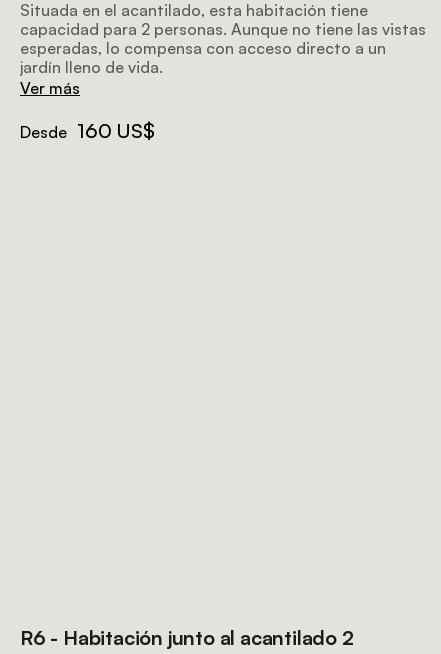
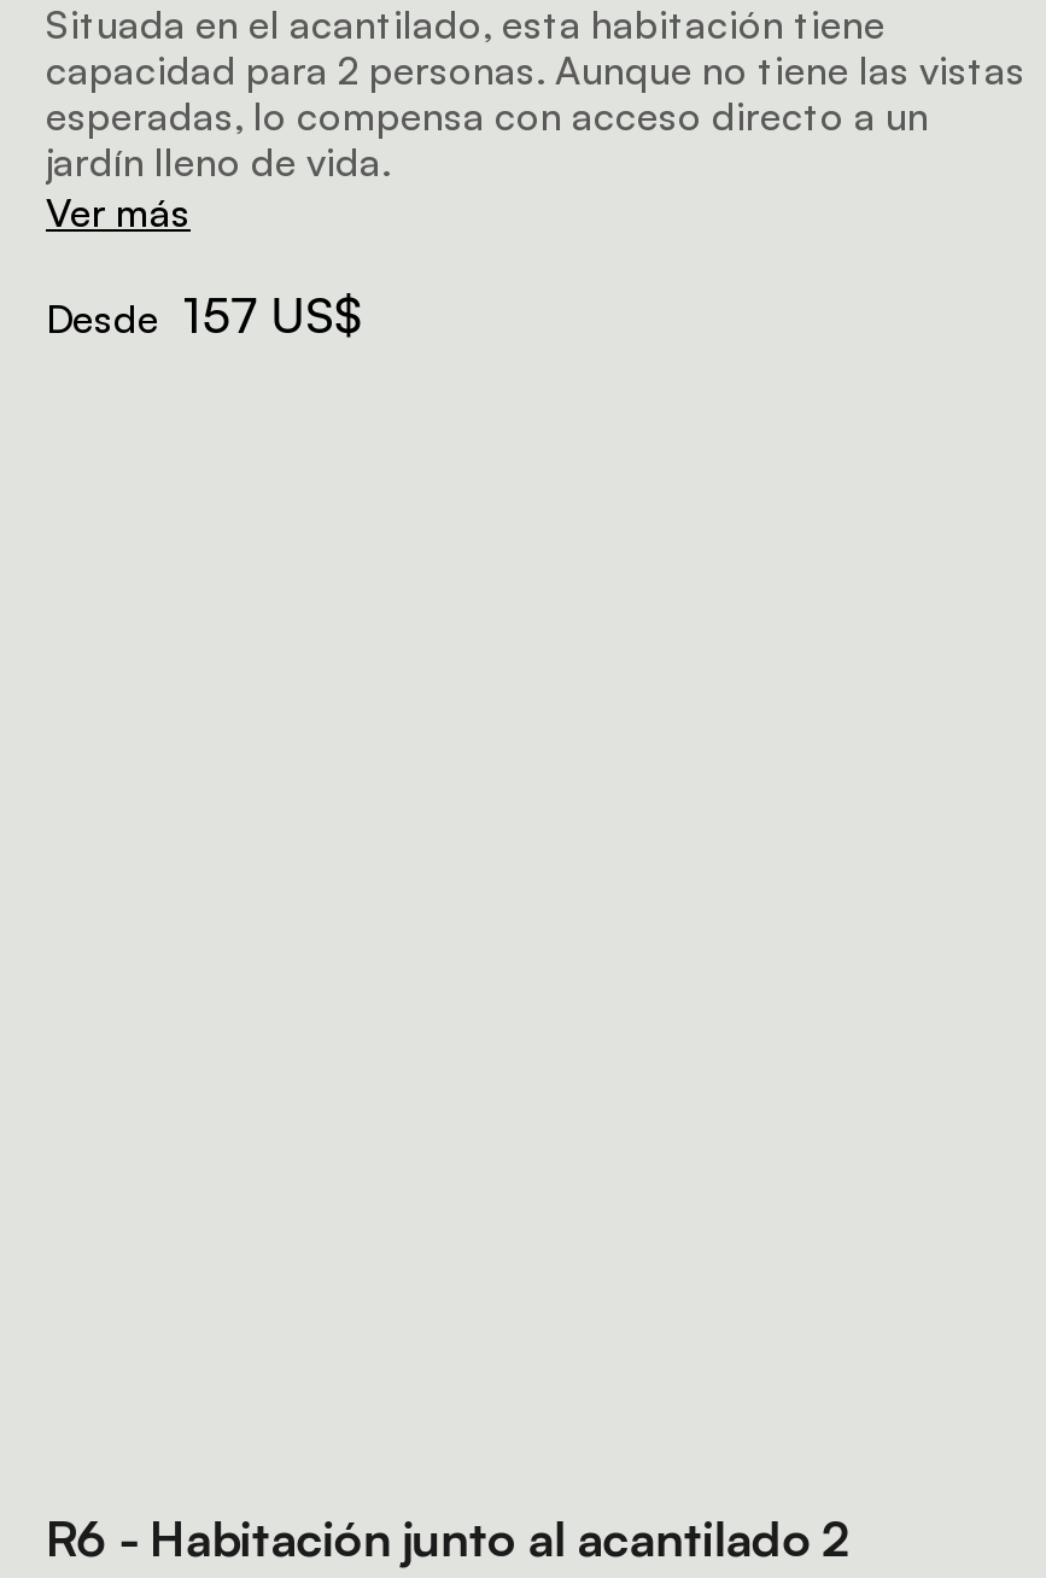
- Desde 160 US$
+ Desde 157 US$
